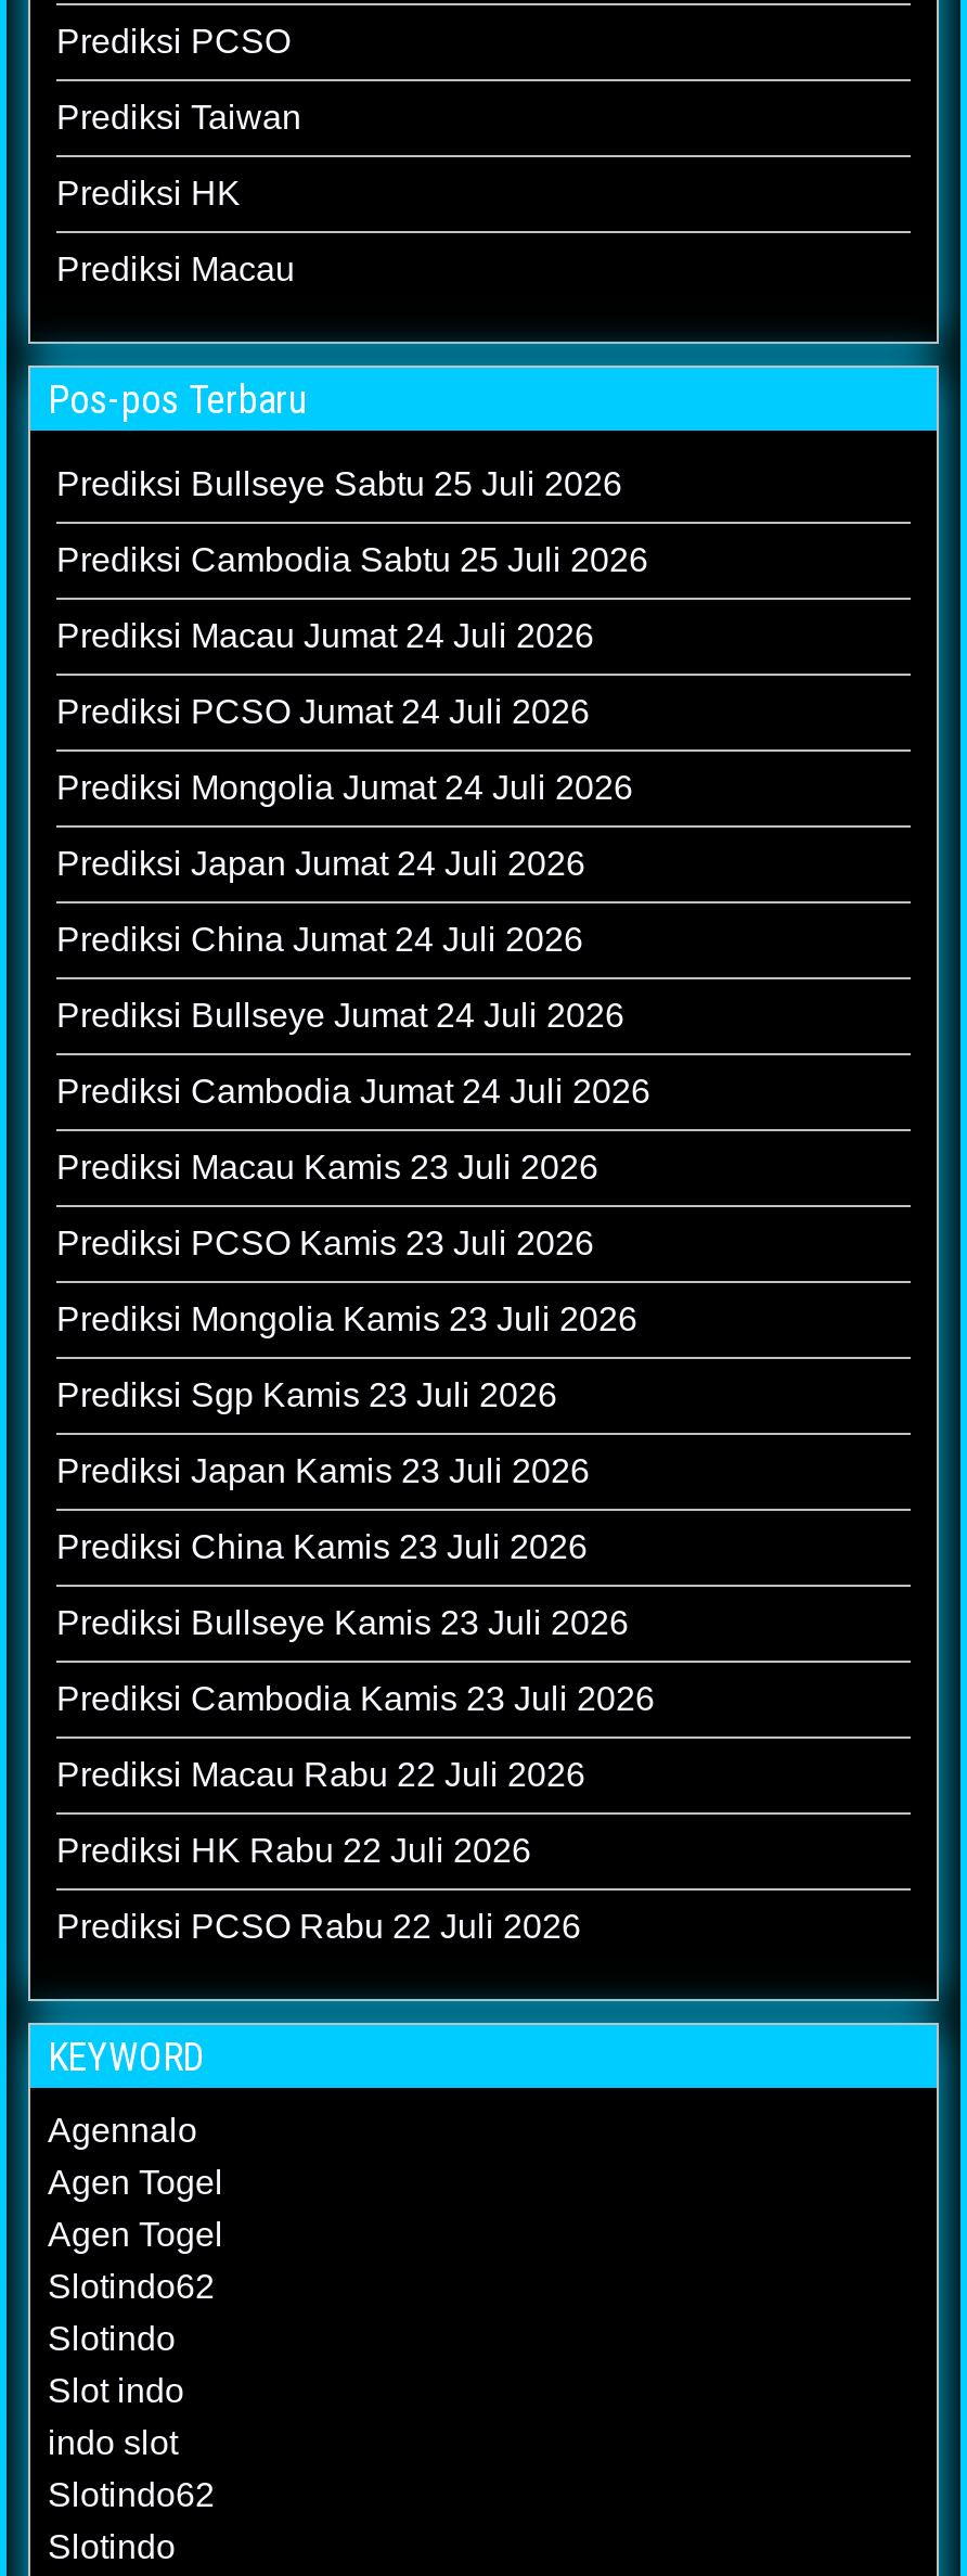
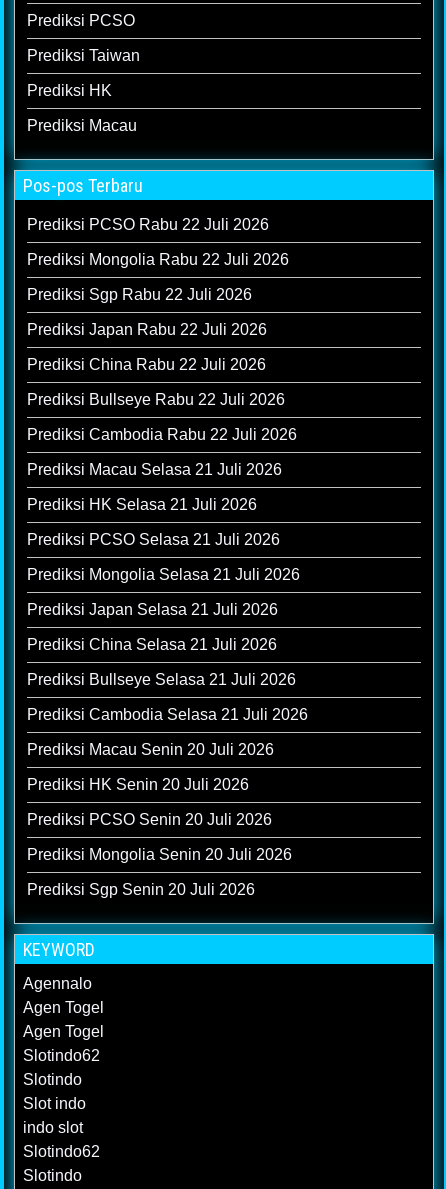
- Prediksi Bullseye Sabtu 25 Juli 2026
- Prediksi Cambodia Sabtu 25 Juli 2026
- Prediksi Macau Jumat 24 Juli 2026
- Prediksi PCSO Jumat 24 Juli 2026
- Prediksi Mongolia Jumat 24 Juli 2026
- Prediksi Japan Jumat 24 Juli 2026
- Prediksi China Jumat 24 Juli 2026
- Prediksi Bullseye Jumat 24 Juli 2026
- Prediksi Cambodia Jumat 24 Juli 2026
- Prediksi Macau Kamis 23 Juli 2026
- Prediksi PCSO Kamis 23 Juli 2026
- Prediksi Mongolia Kamis 23 Juli 2026
- Prediksi Sgp Kamis 23 Juli 2026
- Prediksi Japan Kamis 23 Juli 2026
- Prediksi China Kamis 23 Juli 2026
- Prediksi Bullseye Kamis 23 Juli 2026
- Prediksi Cambodia Kamis 23 Juli 2026
- Prediksi Macau Rabu 22 Juli 2026
- Prediksi HK Rabu 22 Juli 2026

moved up: Prediksi PCSO Rabu 22 Juli 2026

+ Prediksi Mongolia Rabu 22 Juli 2026
+ Prediksi Sgp Rabu 22 Juli 2026
+ Prediksi Japan Rabu 22 Juli 2026
+ Prediksi China Rabu 22 Juli 2026
+ Prediksi Bullseye Rabu 22 Juli 2026
+ Prediksi Cambodia Rabu 22 Juli 2026
+ Prediksi Macau Selasa 21 Juli 2026
+ Prediksi HK Selasa 21 Juli 2026
+ Prediksi PCSO Selasa 21 Juli 2026
+ Prediksi Mongolia Selasa 21 Juli 2026
+ Prediksi Japan Selasa 21 Juli 2026
+ Prediksi China Selasa 21 Juli 2026
+ Prediksi Bullseye Selasa 21 Juli 2026
+ Prediksi Cambodia Selasa 21 Juli 2026
+ Prediksi Macau Senin 20 Juli 2026
+ Prediksi HK Senin 20 Juli 2026
+ Prediksi PCSO Senin 20 Juli 2026
+ Prediksi Mongolia Senin 20 Juli 2026
+ Prediksi Sgp Senin 20 Juli 2026
